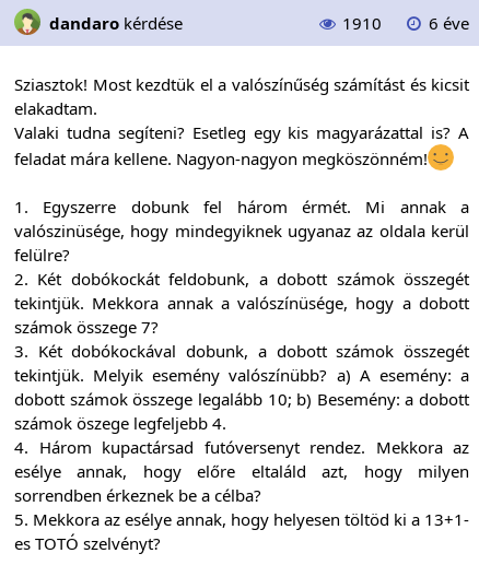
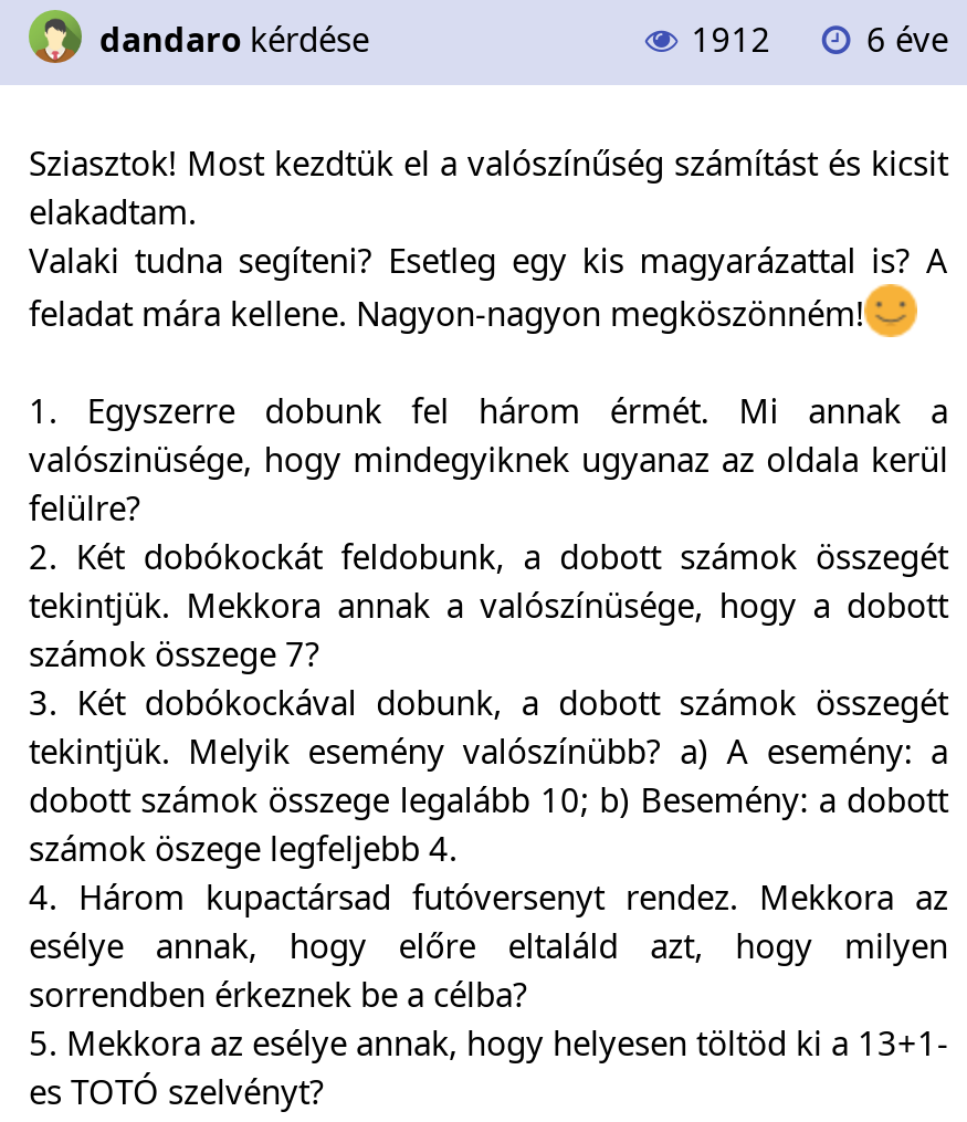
- 1910 6 éve
+ 1912 6 éve
